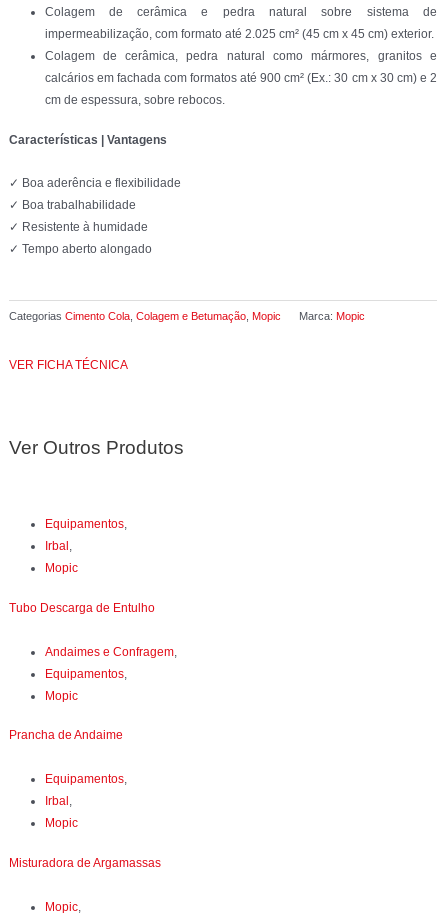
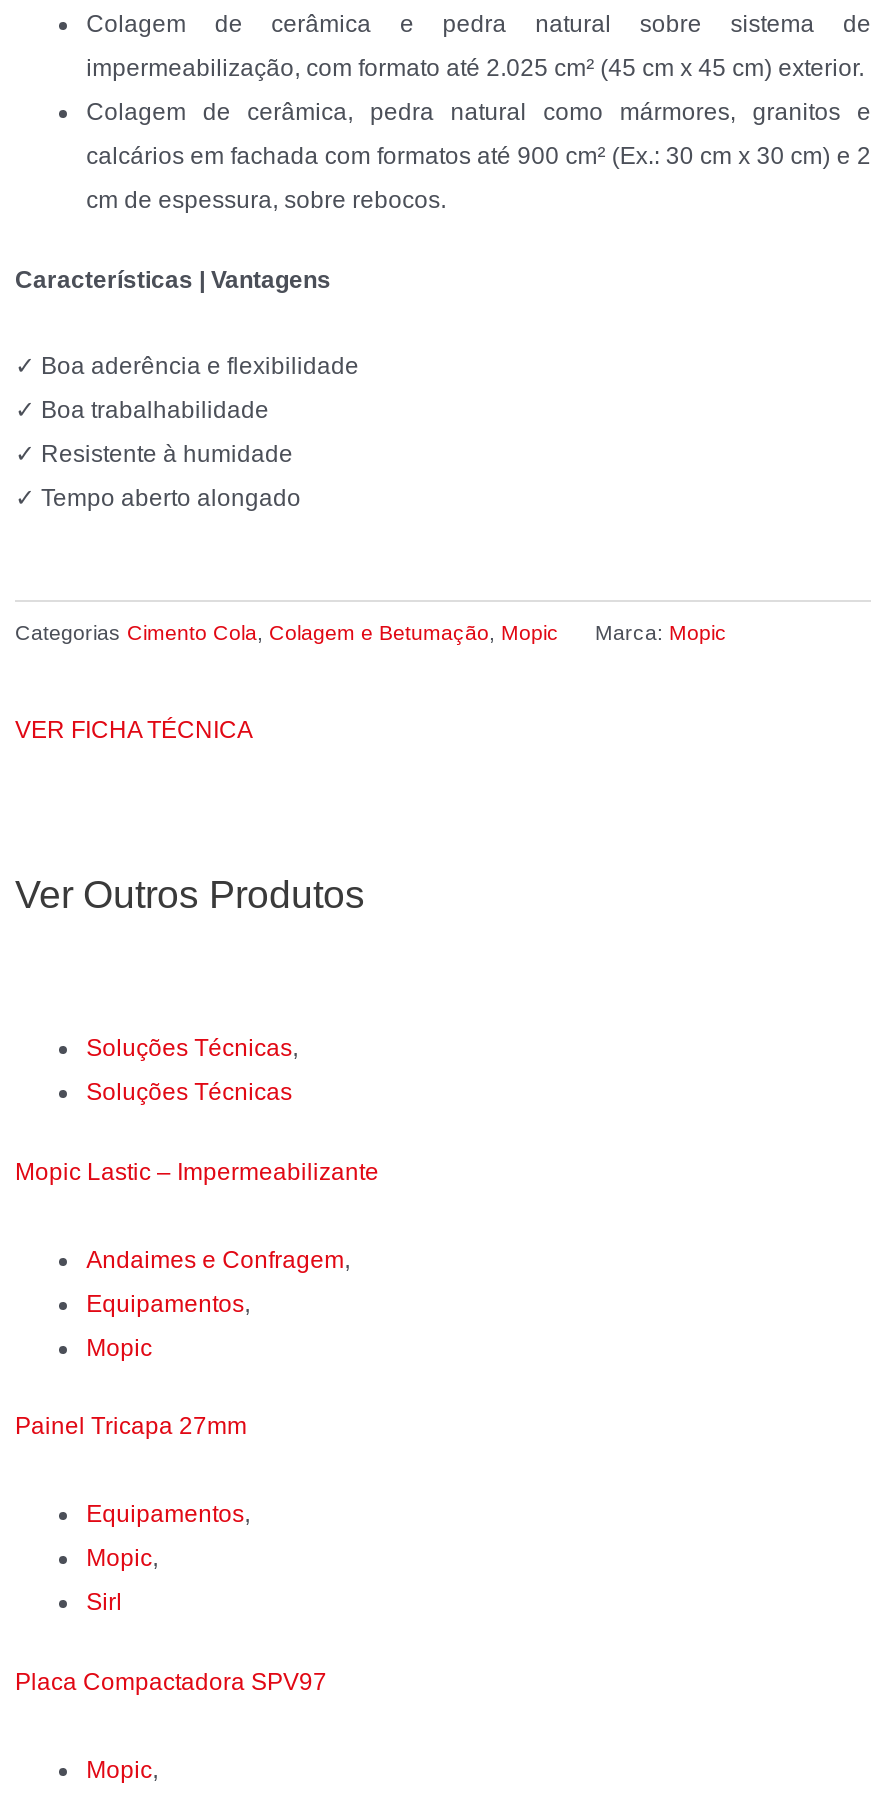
- Equipamentos,
- Irbal,
- Mopic
- Tubo Descarga de Entulho
+ Soluções Técnicas,
+ Soluções Técnicas
+ Mopic Lastic – Impermeabilizante

- Prancha de Andaime
+ Painel Tricapa 27mm

- Irbal,
+ Mopic,

- Mopic
+ Sirl

- Misturadora de Argamassas
+ Placa Compactadora SPV97
